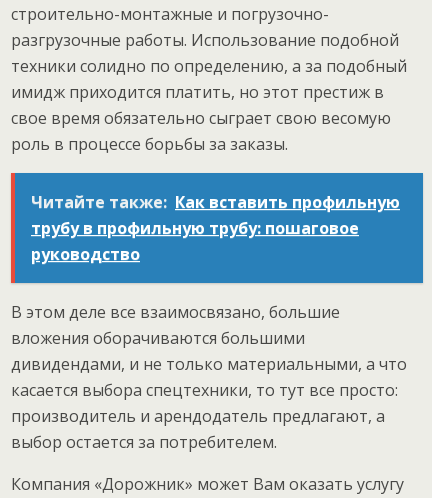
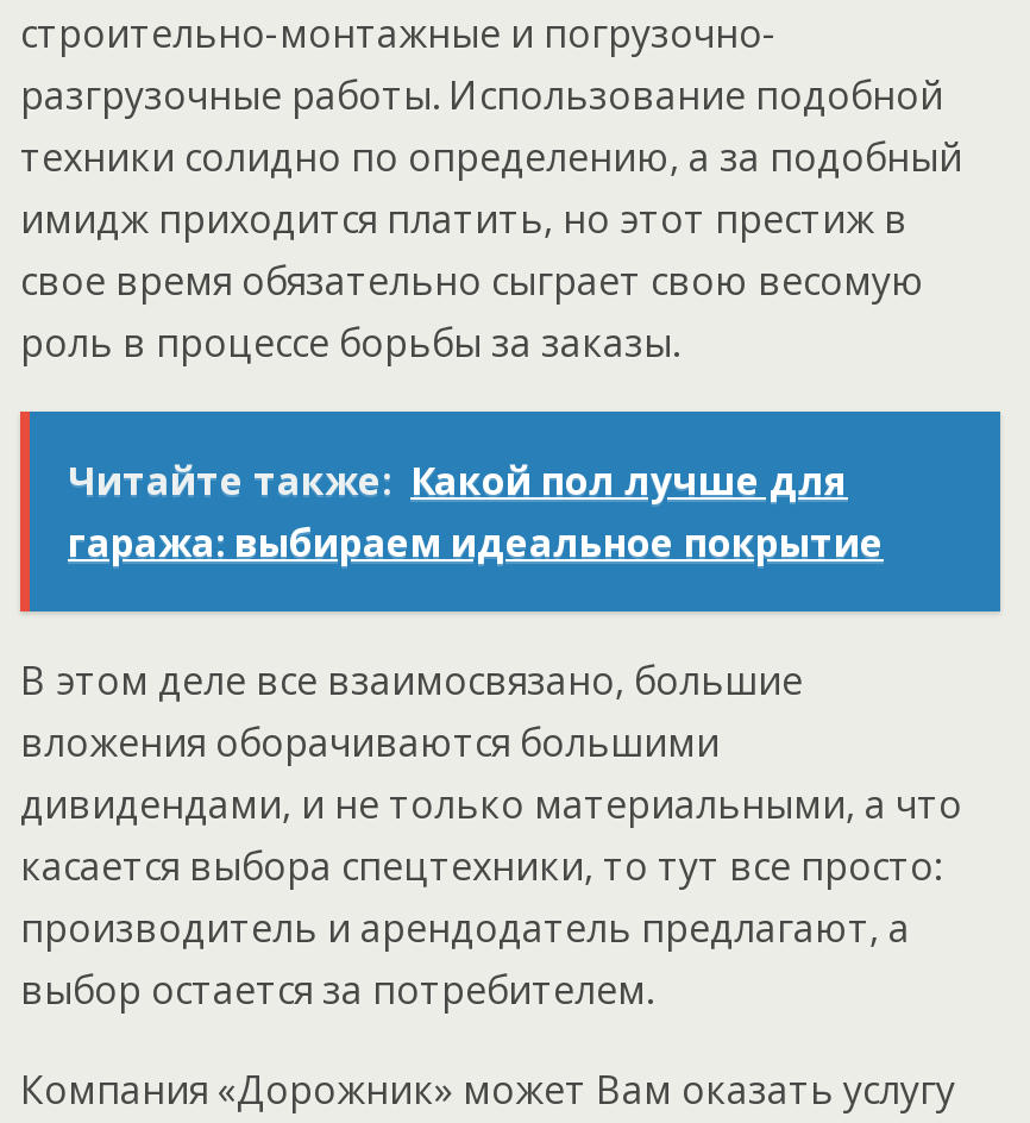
- Читайте также: Как вставить профильную
- трубу в профильную трубу: пошаговое
- руководство
+ Читайте также: Какой пол лучше для
+ гаража: выбираем идеальное покрытие
